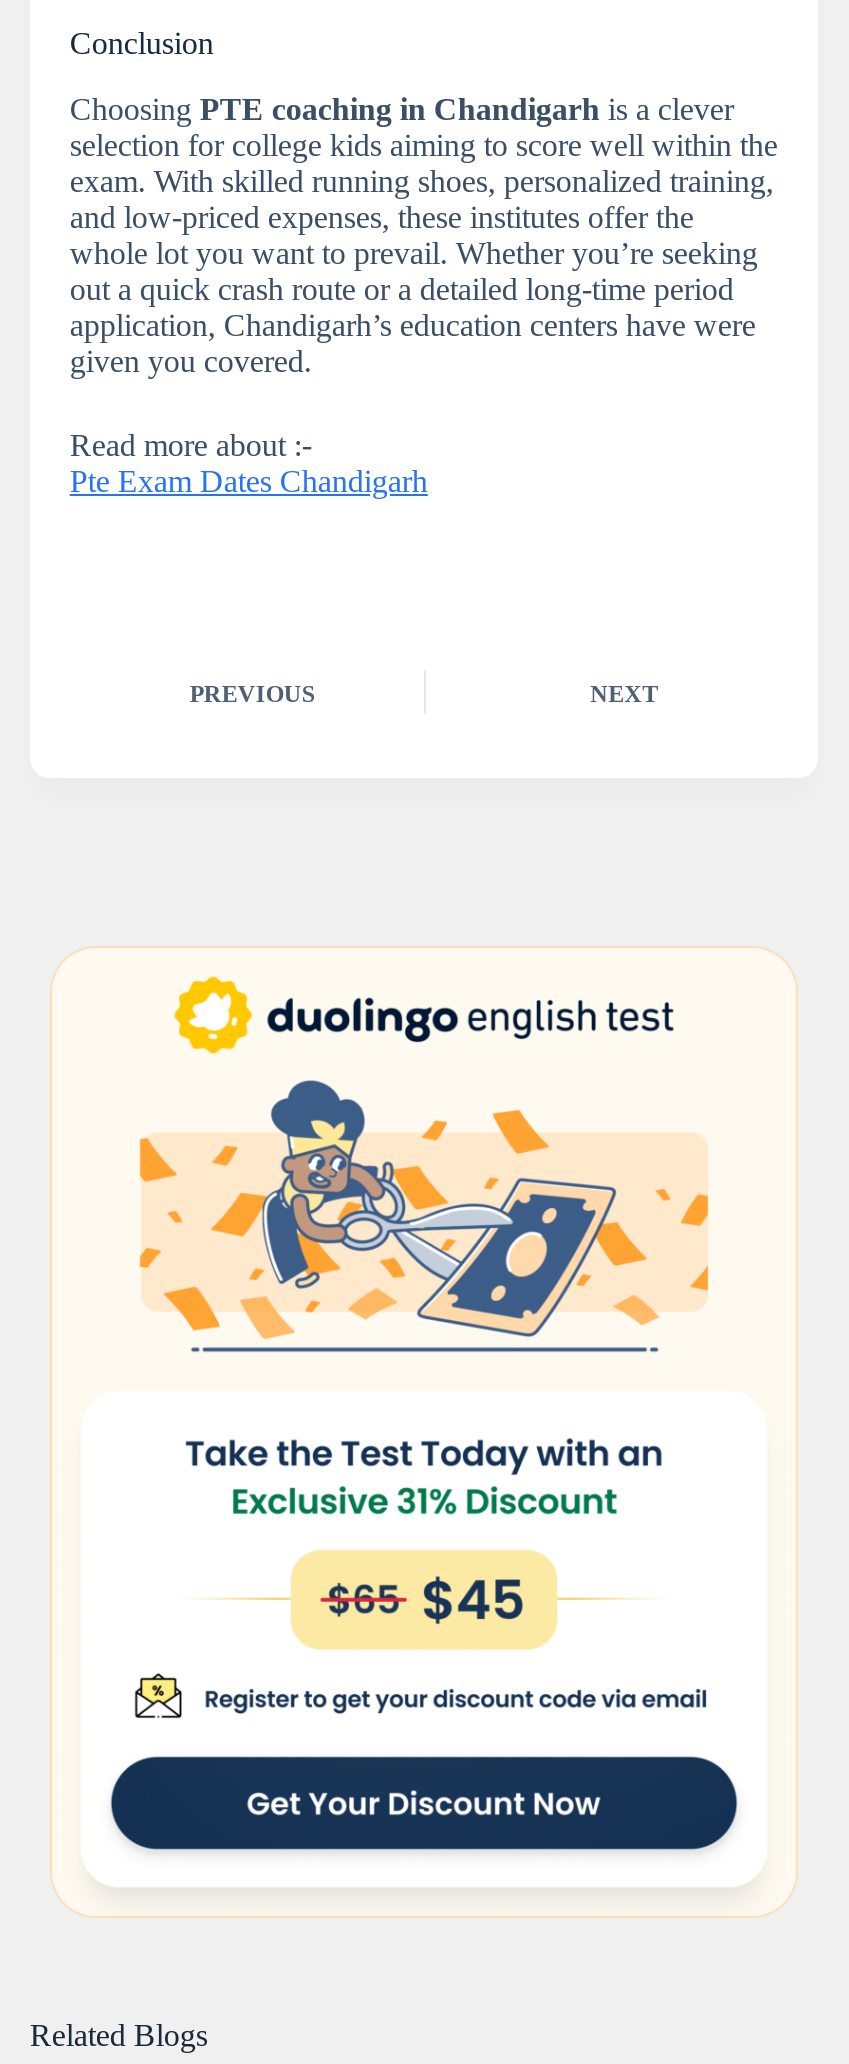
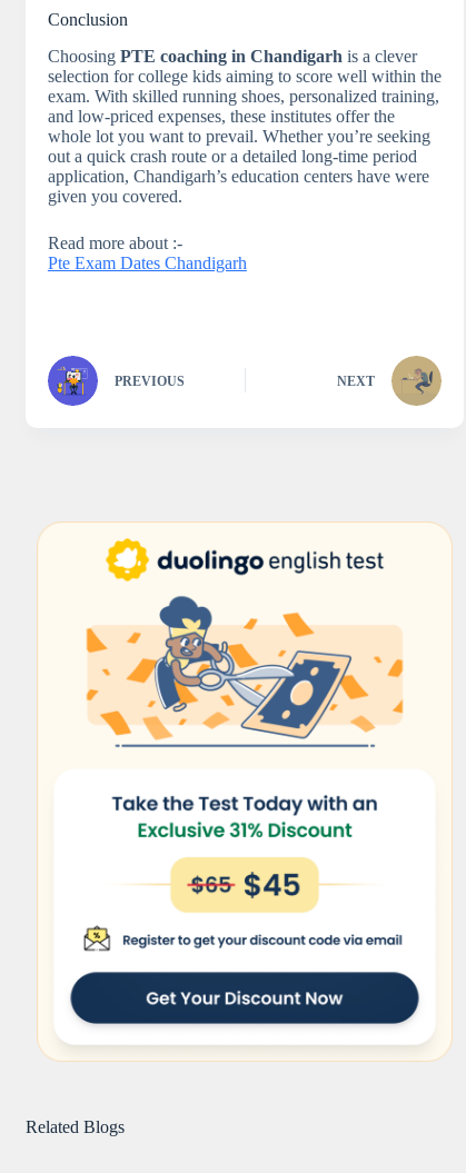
+ [image]

+ [image]
